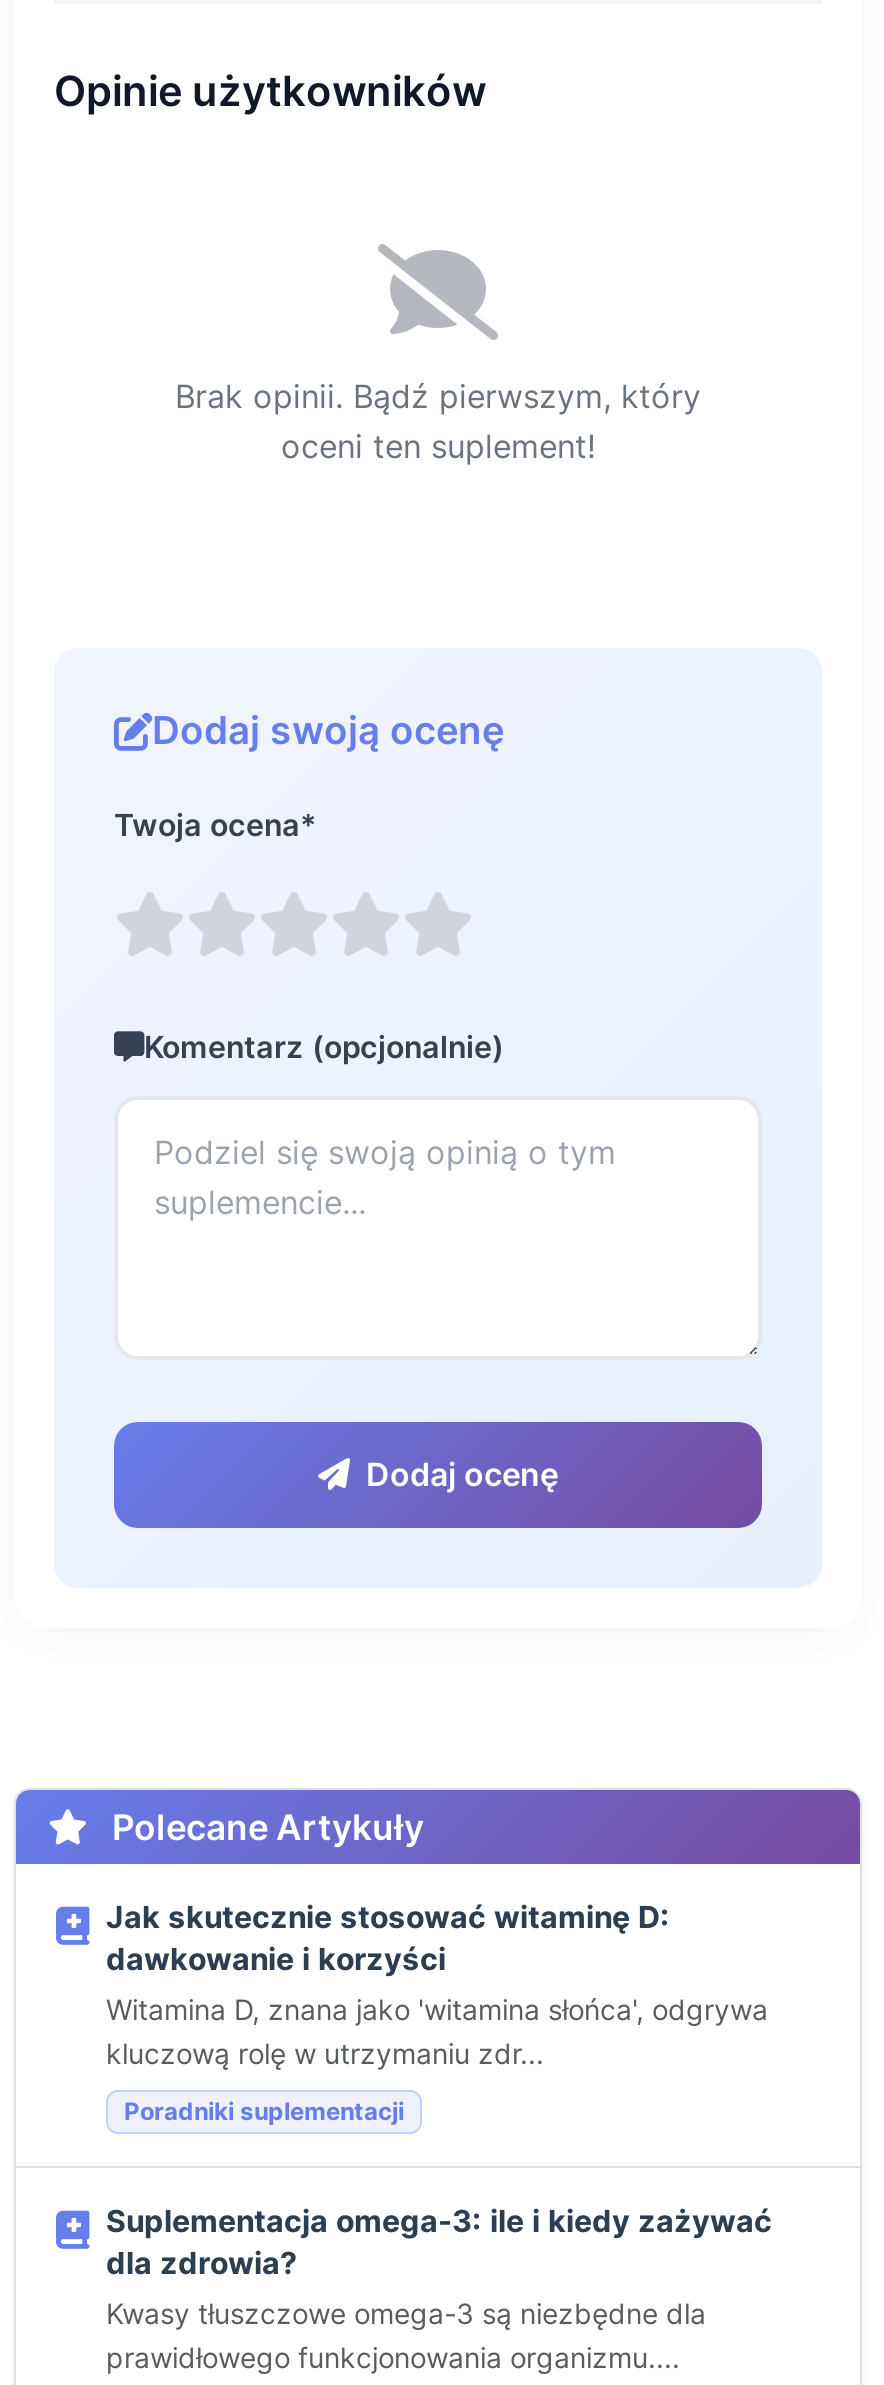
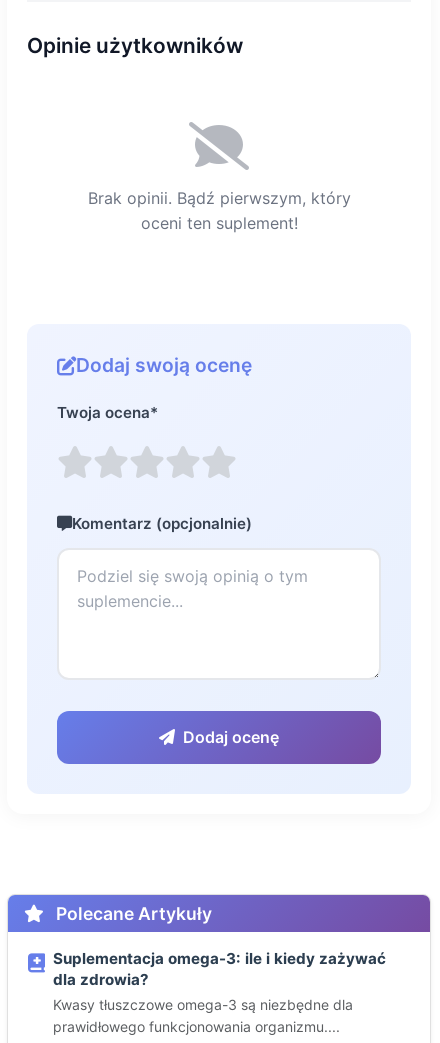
- Jak skutecznie stosować witaminę D:
- dawkowanie i korzyści
- Witamina D, znana jako 'witamina słońca', odgrywa
- kluczową rolę w utrzymaniu zdr...
- Poradniki suplementacji
